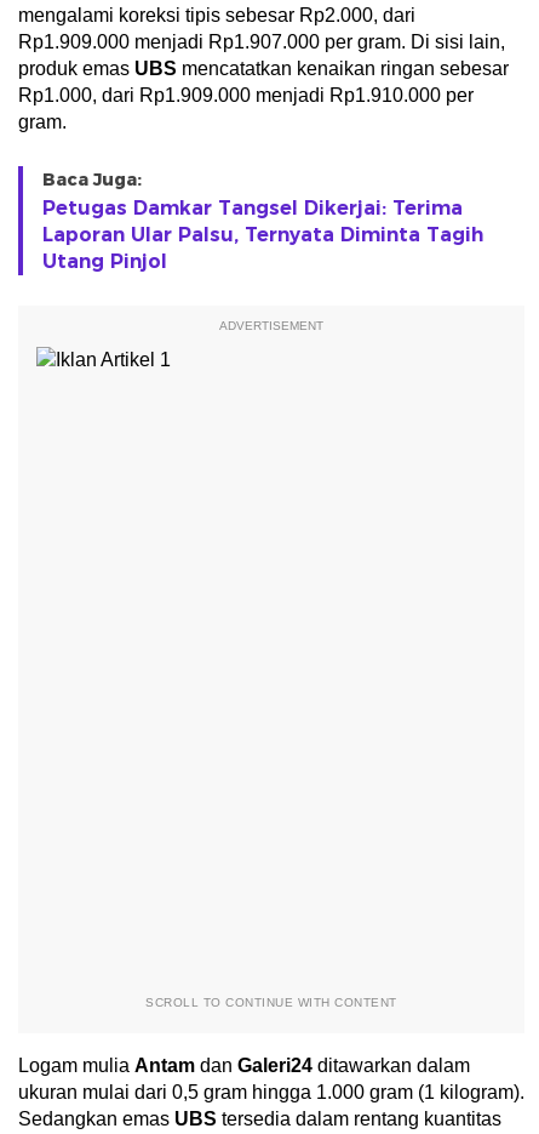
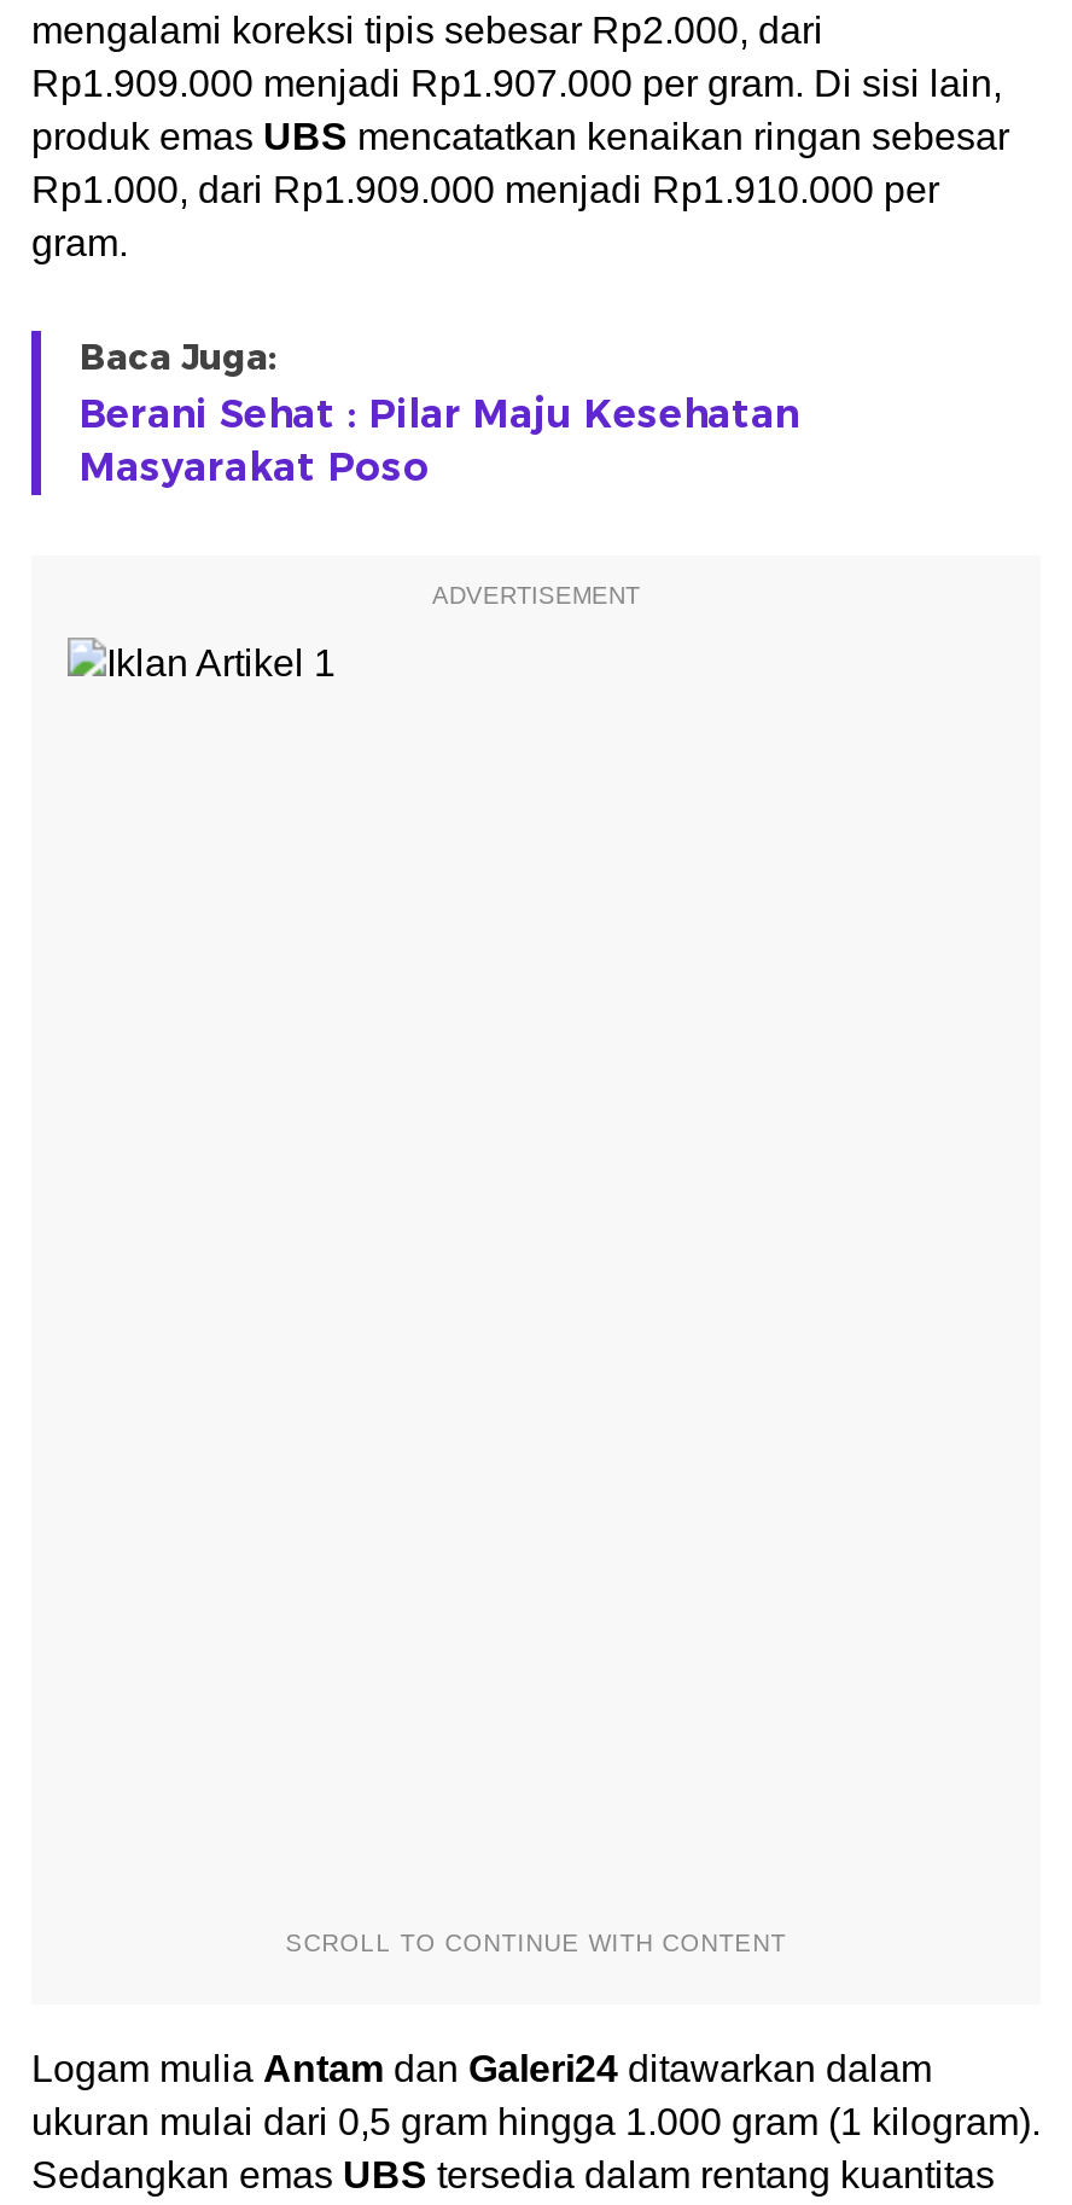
- Petugas Damkar Tangsel Dikerjai: Terima
- Laporan Ular Palsu, Ternyata Diminta Tagih
- Utang Pinjol
+ Berani Sehat : Pilar Maju Kesehatan
+ Masyarakat Poso
